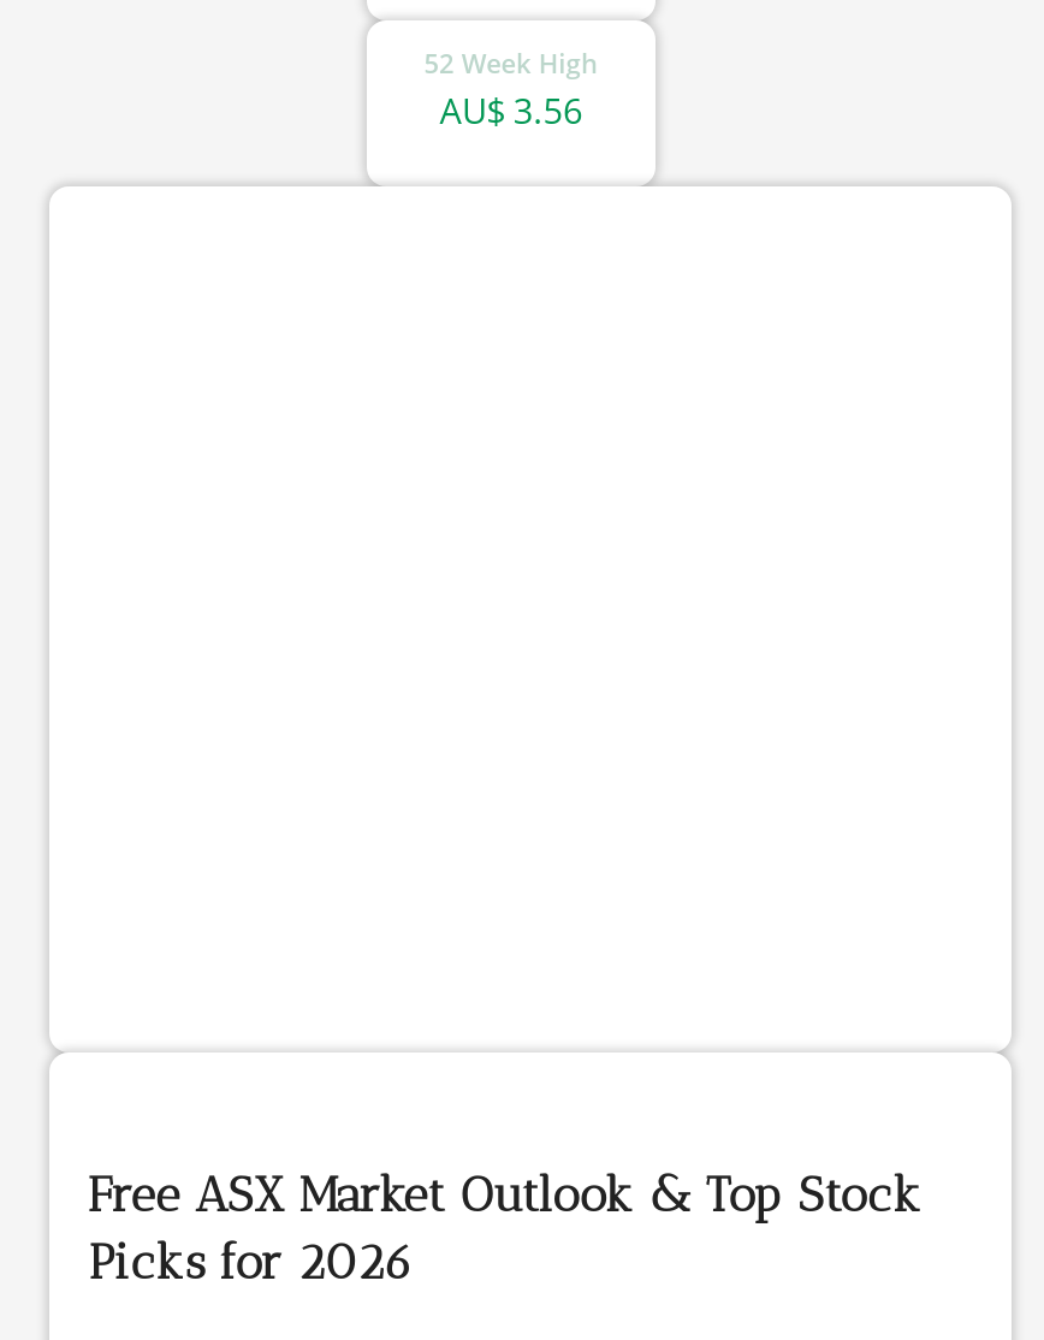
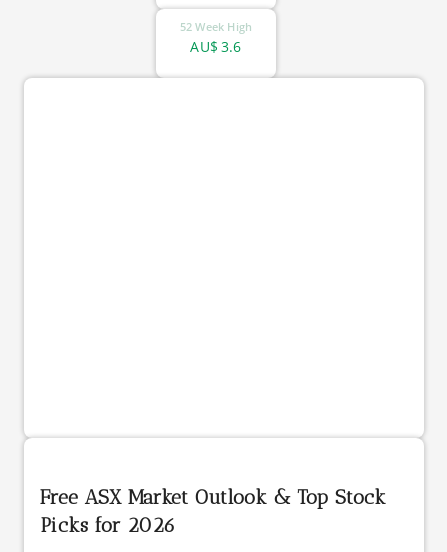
- AU$ 3.56
+ AU$ 3.6
